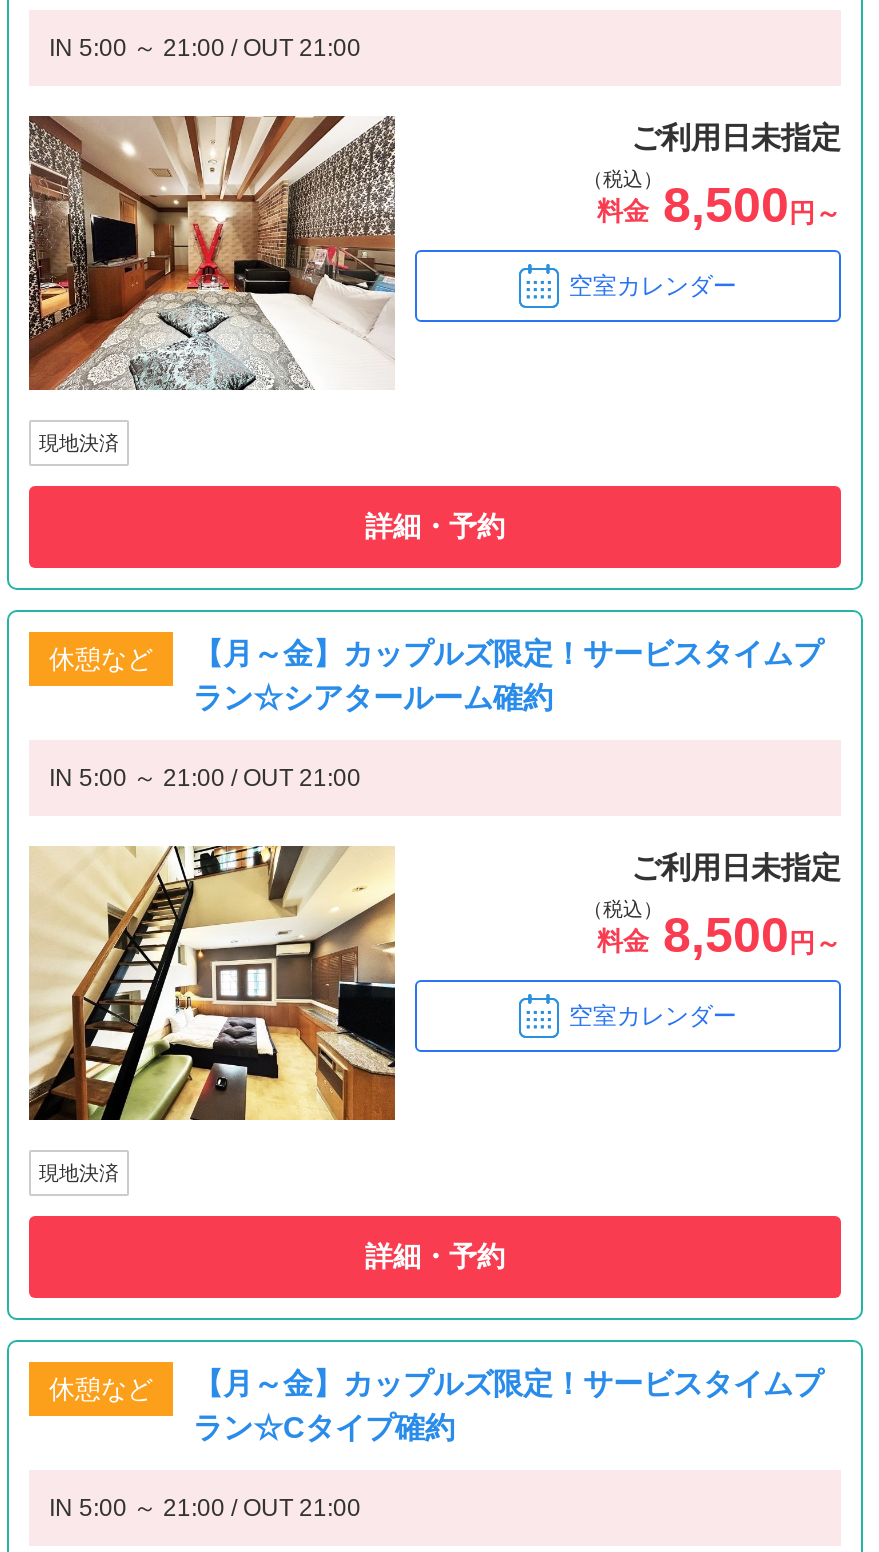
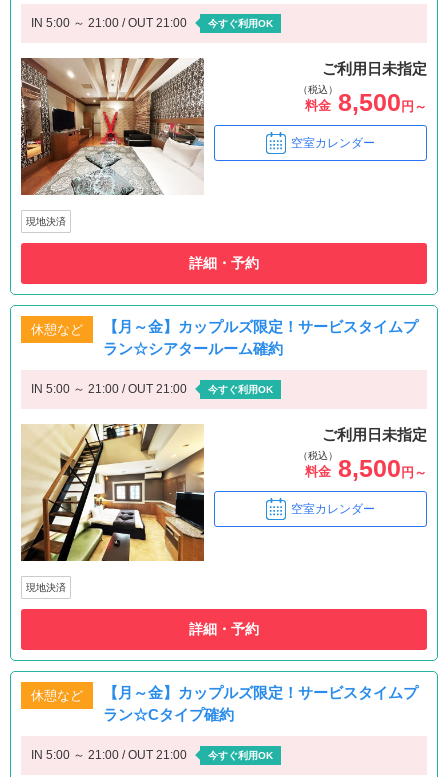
+ 今すぐ利用OK

+ 今すぐ利用OK

+ 今すぐ利用OK
